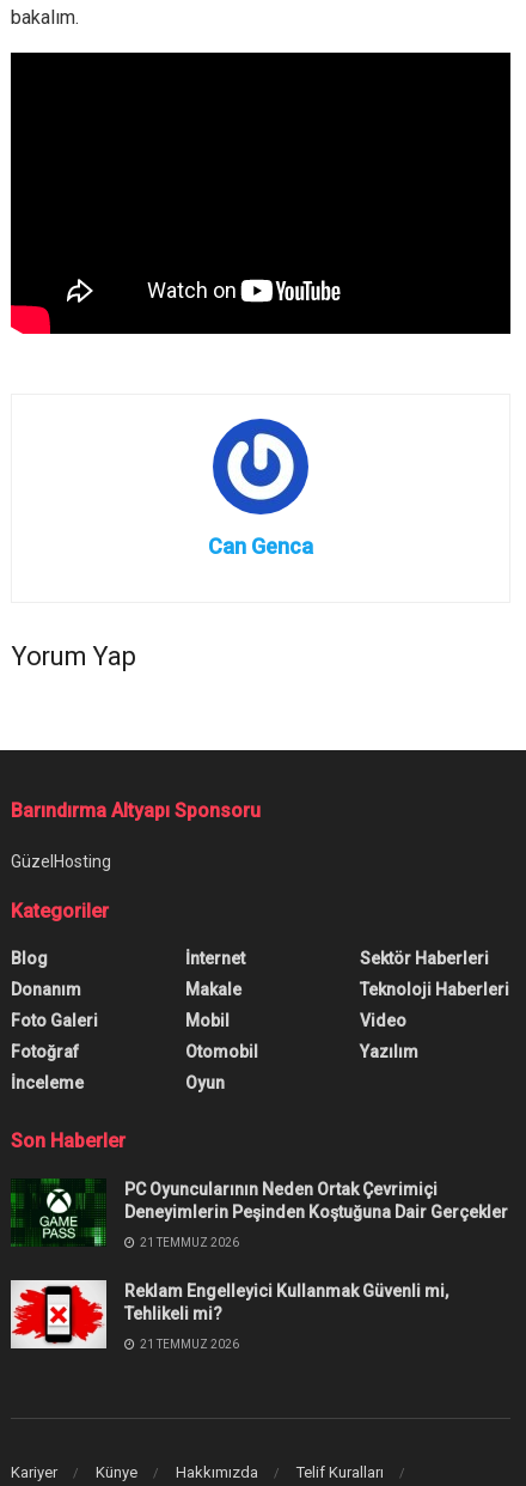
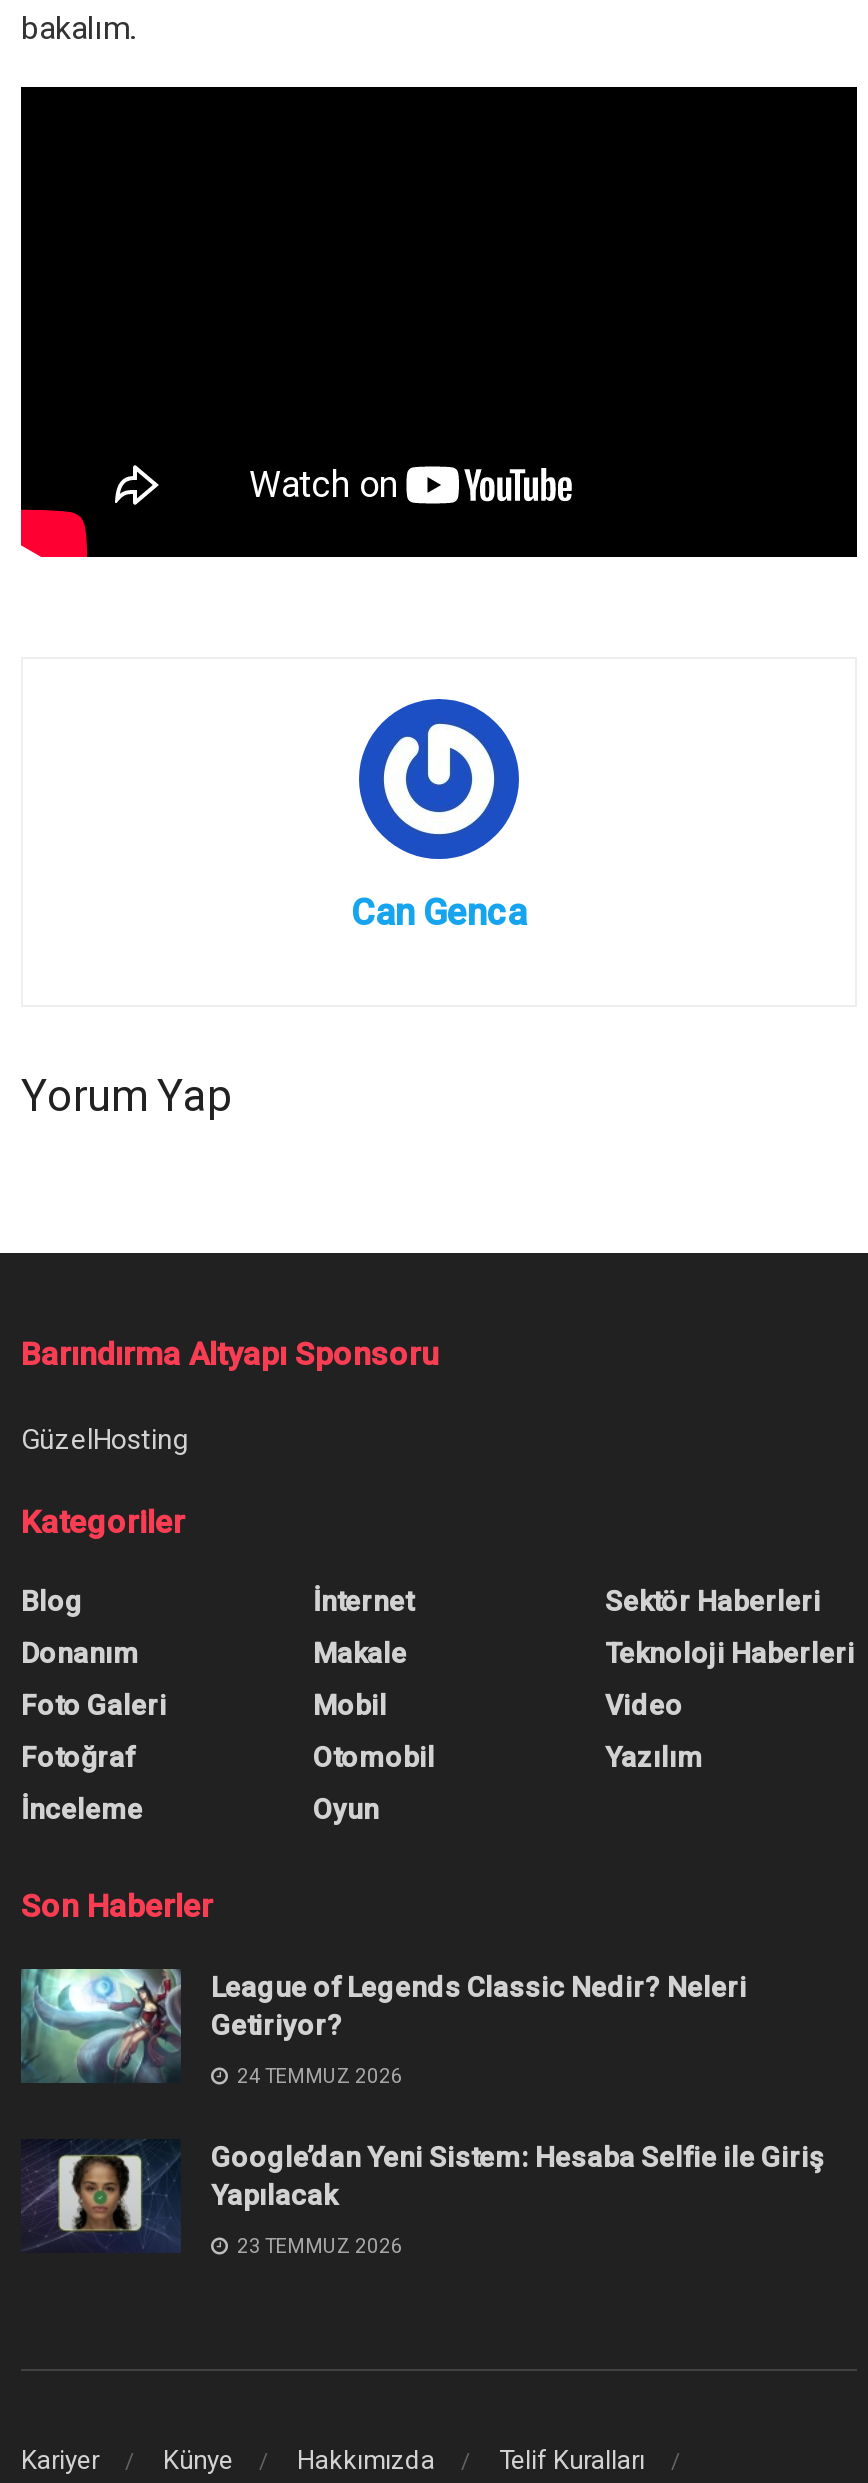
- [image]
- PC Oyuncularının Neden Ortak Çevrimiçi
- Deneyimlerin Peşinden Koştuğuna Dair Gerçekler
+ [image]
+ League of Legends Classic Nedir? Neleri
+ Getiriyor?

- 21 TEMMUZ 2026
+ 24 TEMMUZ 2026

- [image]
- Reklam Engelleyici Kullanmak Güvenli mi,
- Tehlikeli mi?
+ [image]
+ Google’dan Yeni Sistem: Hesaba Selfie ile Giriş
+ Yapılacak

- 21 TEMMUZ 2026
+ 23 TEMMUZ 2026
